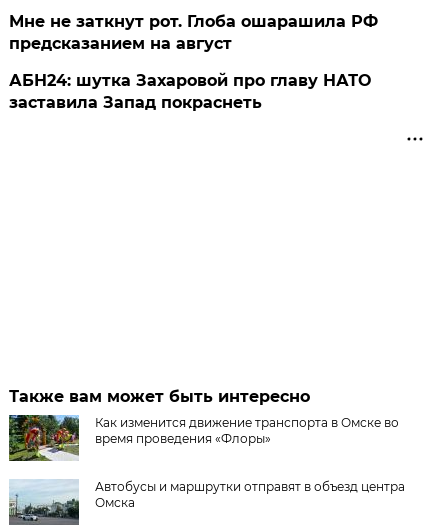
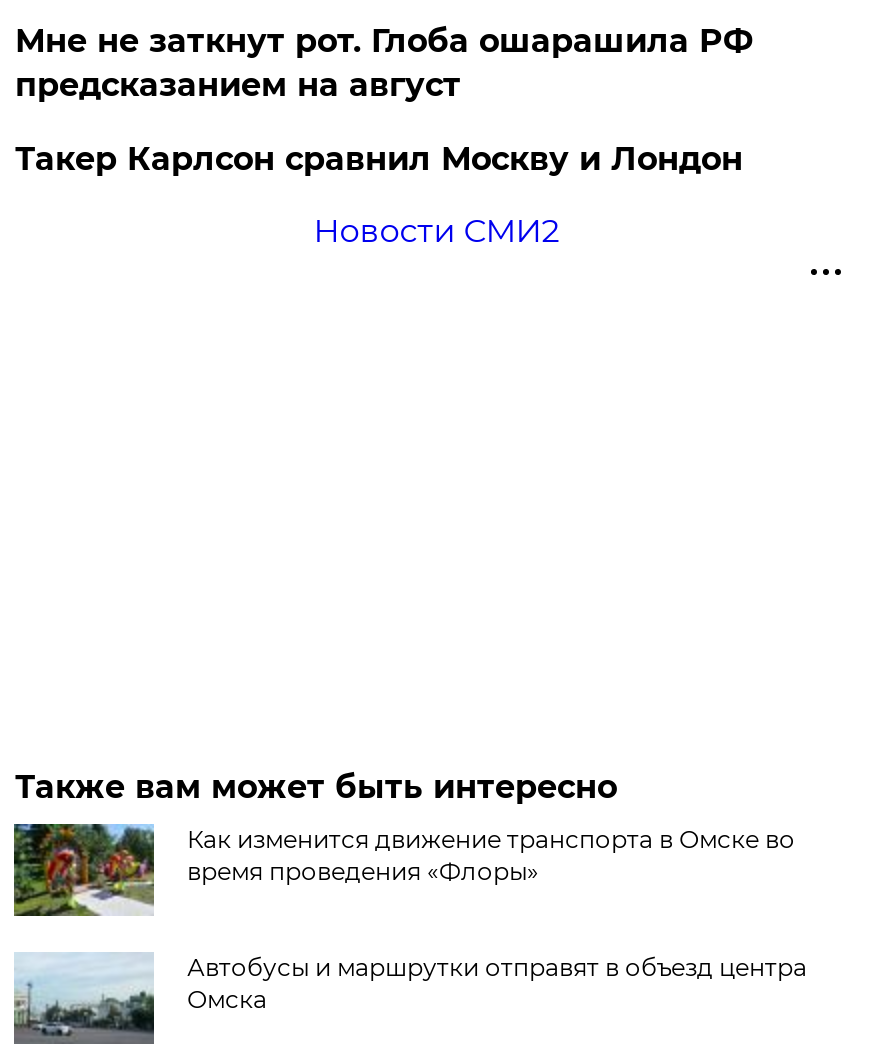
- АБН24: шутка Захаровой про главу НАТО
- заставила Запад покраснеть
+ Такер Карлсон сравнил Москву и Лондон
+ Новости СМИ2
